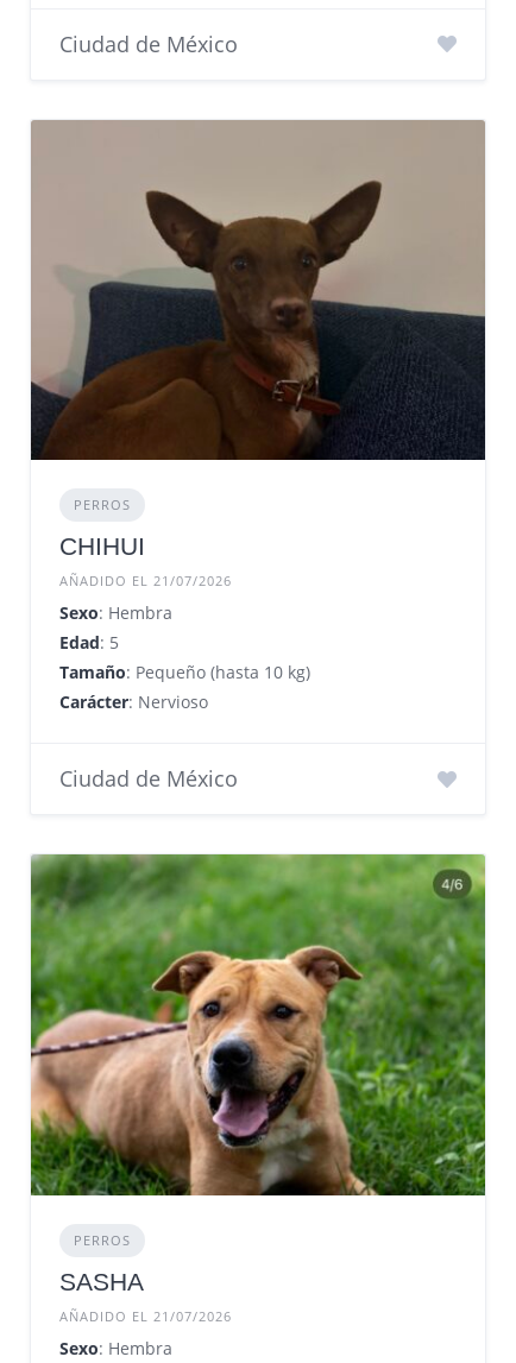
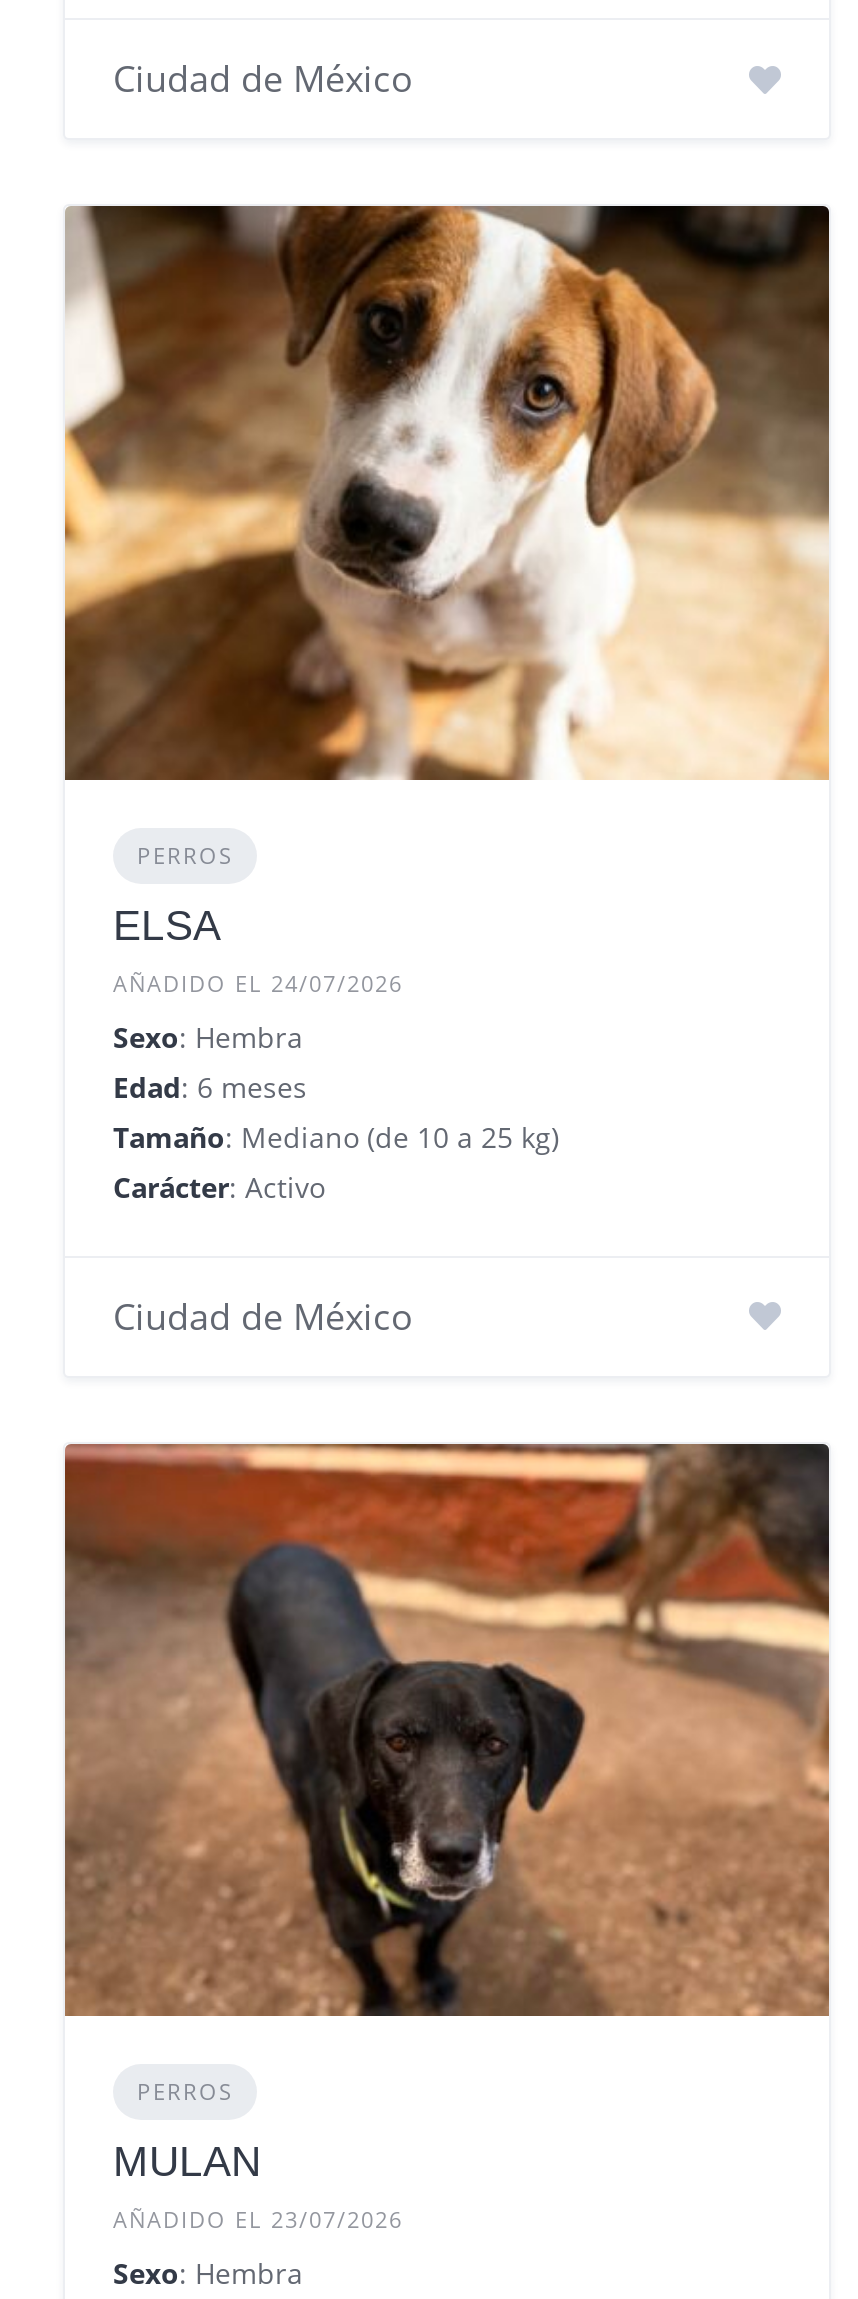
- [image]
+ [image]

- CHIHUI
- AÑADIDO EL 21/07/2026
+ ELSA
+ AÑADIDO EL 24/07/2026

- Edad: 5
- Tamaño: Pequeño (hasta 10 kg)
- Carácter: Nervioso
+ Edad: 6 meses
+ Tamaño: Mediano (de 10 a 25 kg)
+ Carácter: Activo

- [image]
+ [image]

- SASHA
- AÑADIDO EL 21/07/2026
+ MULAN
+ AÑADIDO EL 23/07/2026
